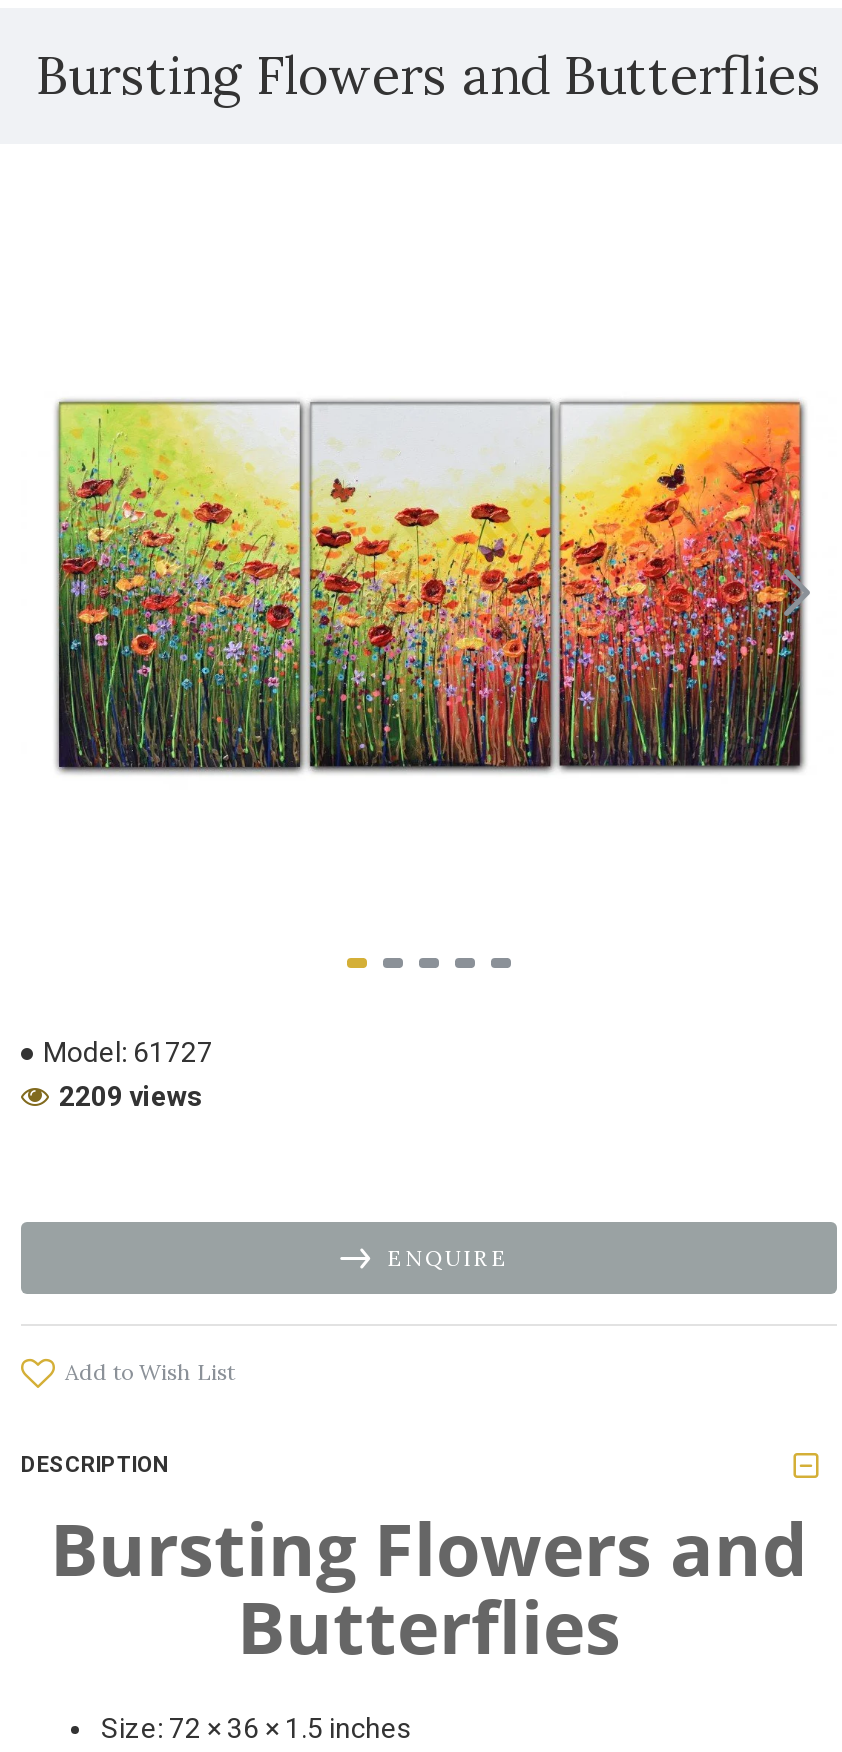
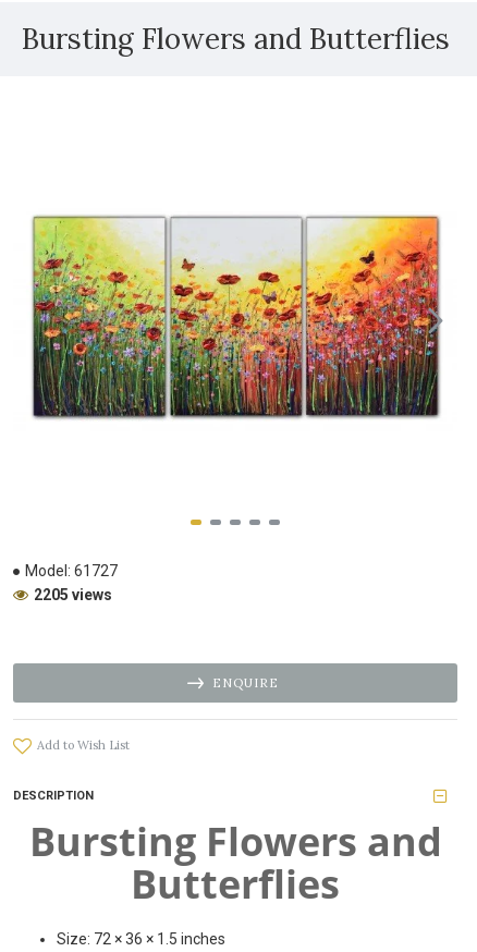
- 2209 views
+ 2205 views
